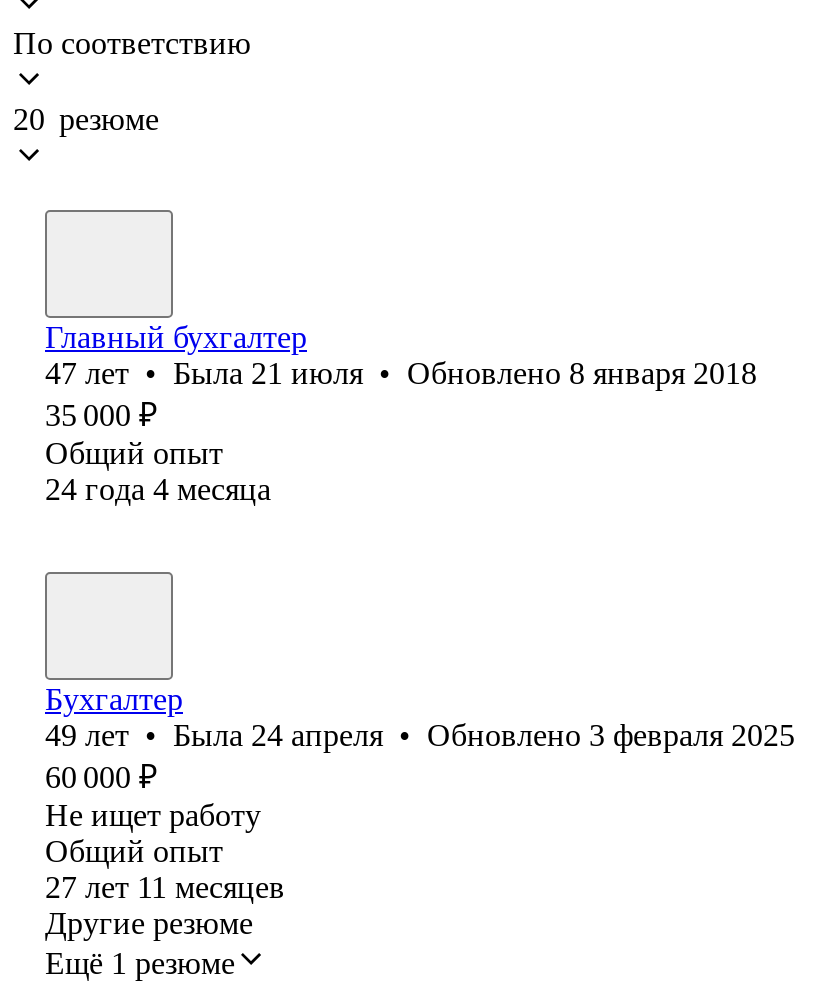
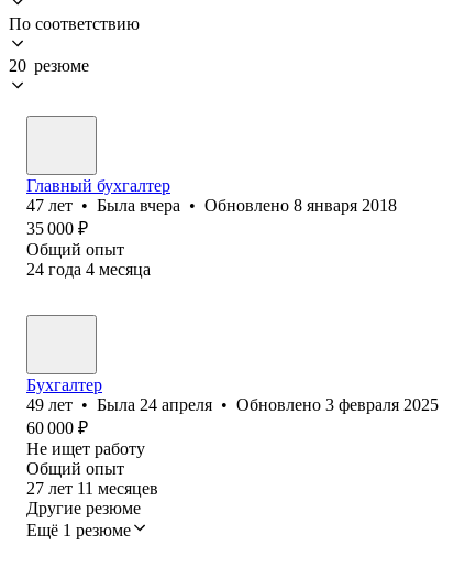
- 47 лет • Была 21 июля • Обновлено 8 января 2018
+ 47 лет • Была вчера • Обновлено 8 января 2018
